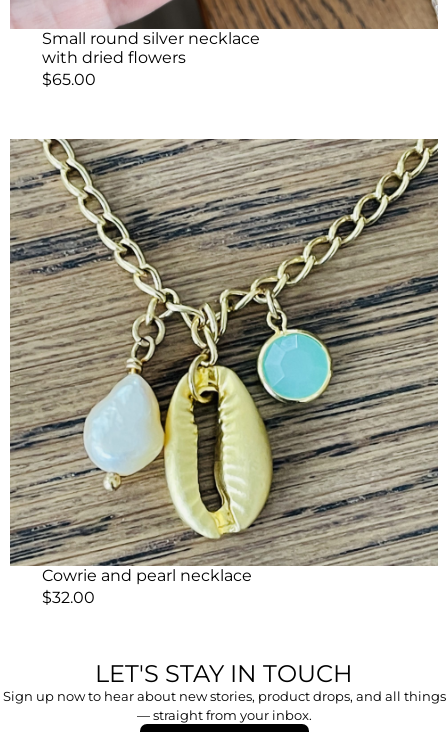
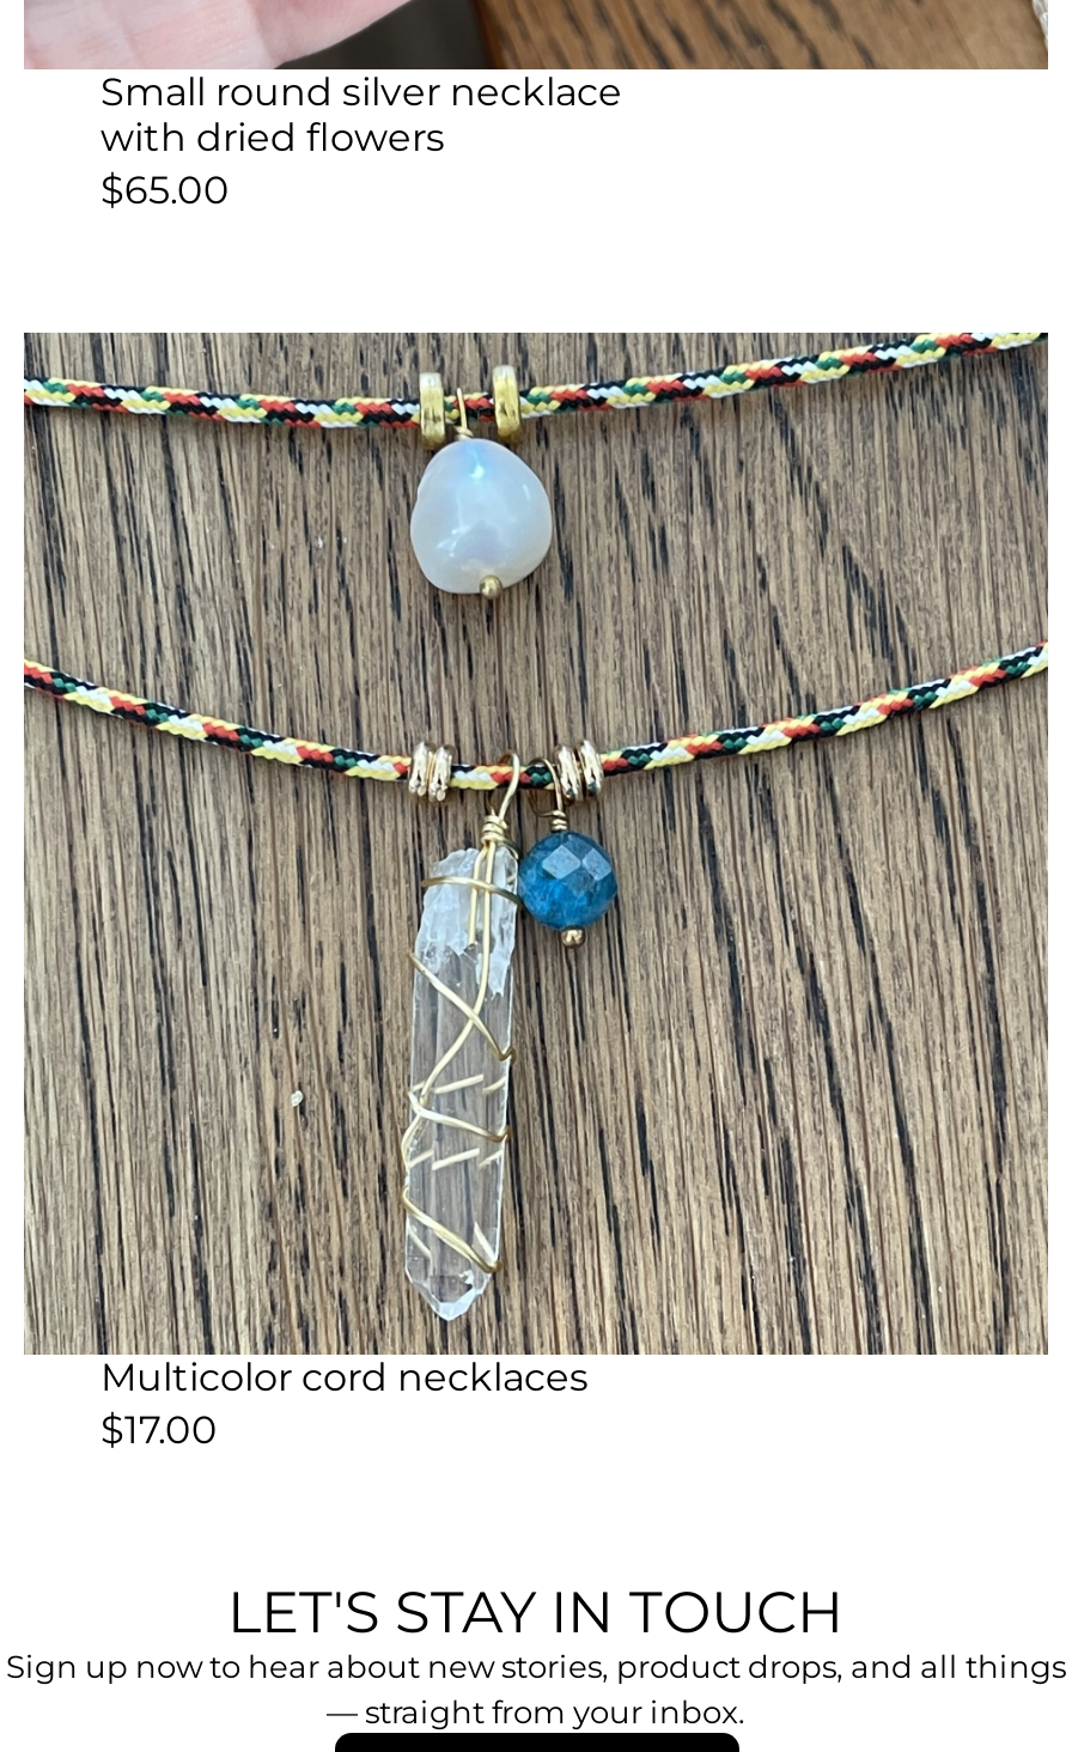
- [image]
- Cowrie and pearl necklace
- $32.00
+ [image]
+ Multicolor cord necklaces
+ $17.00
